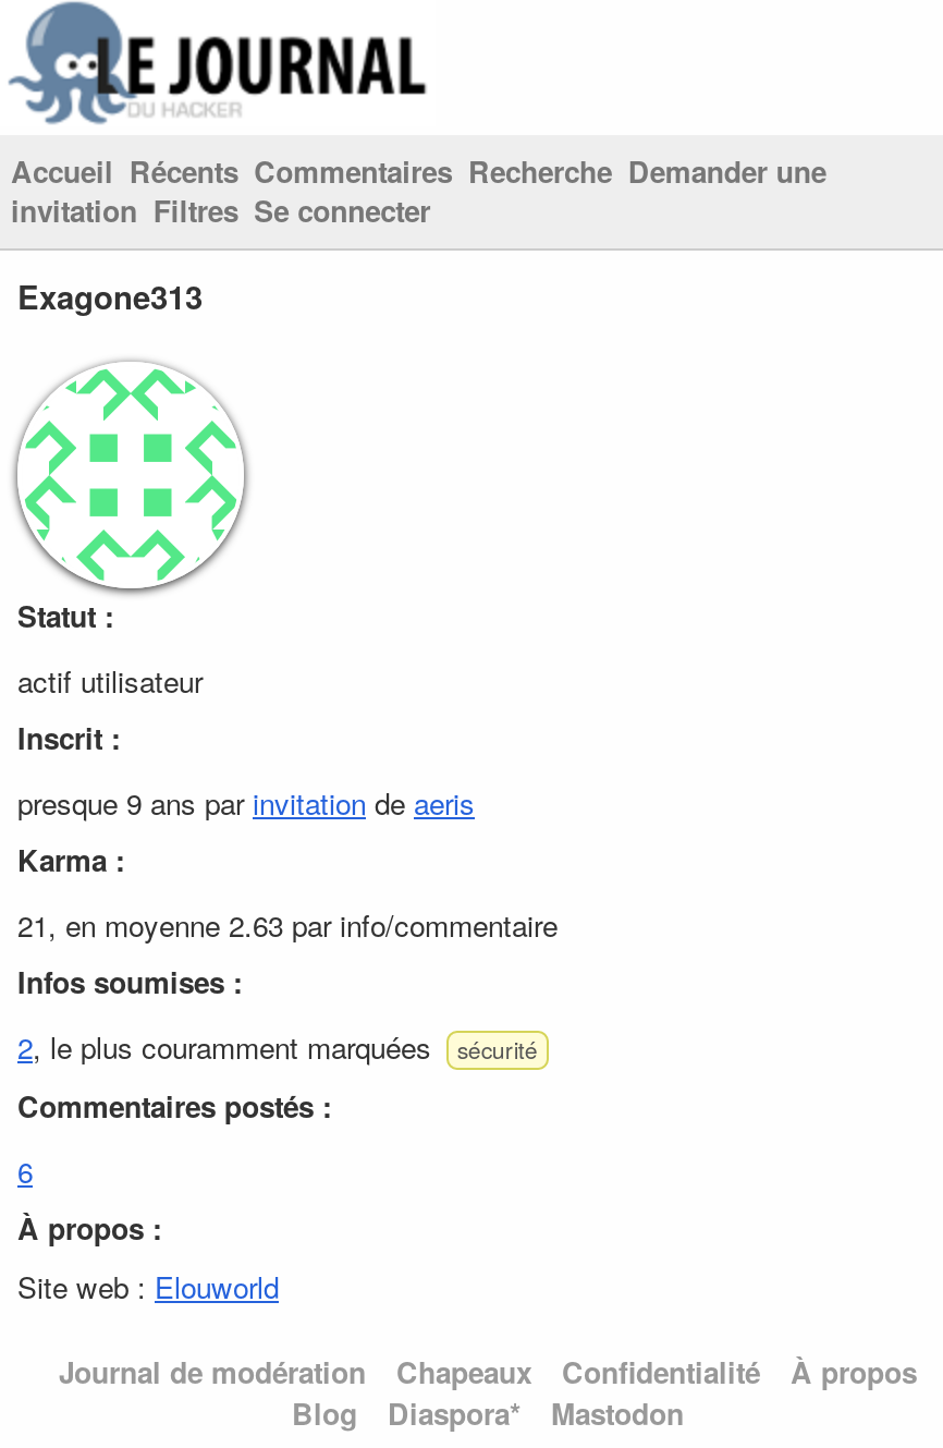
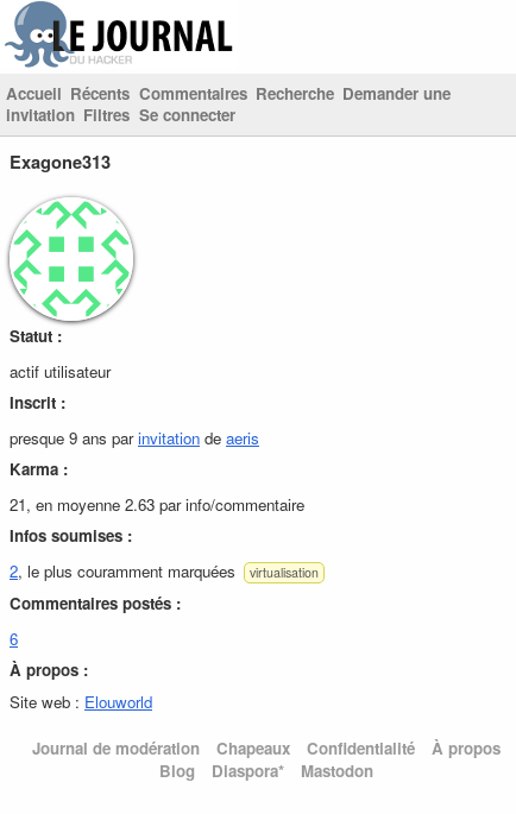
- 2, le plus couramment marquées sécurité
+ 2, le plus couramment marquées virtualisation
